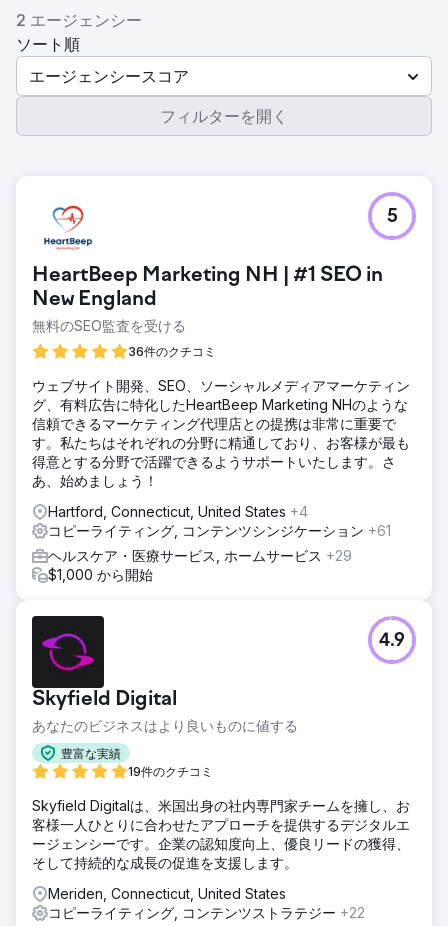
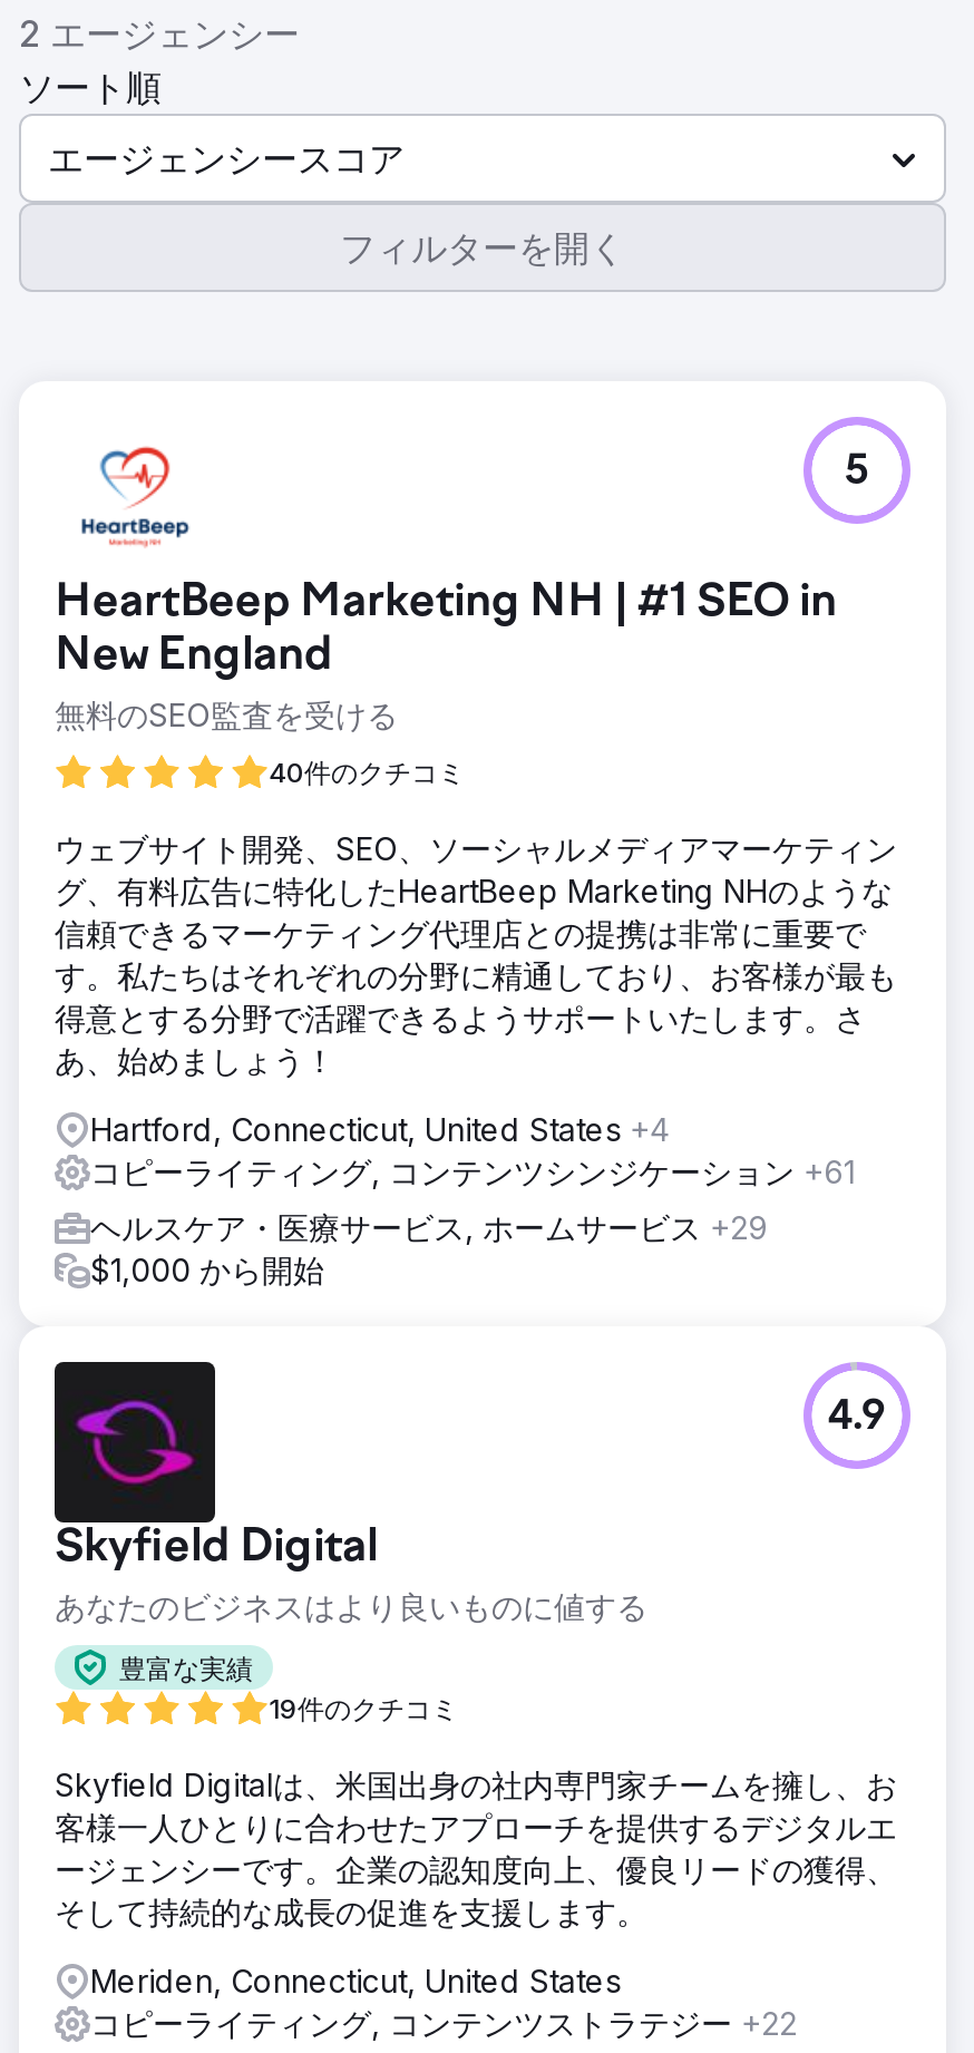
- 36件のクチコミ
+ 40件のクチコミ
